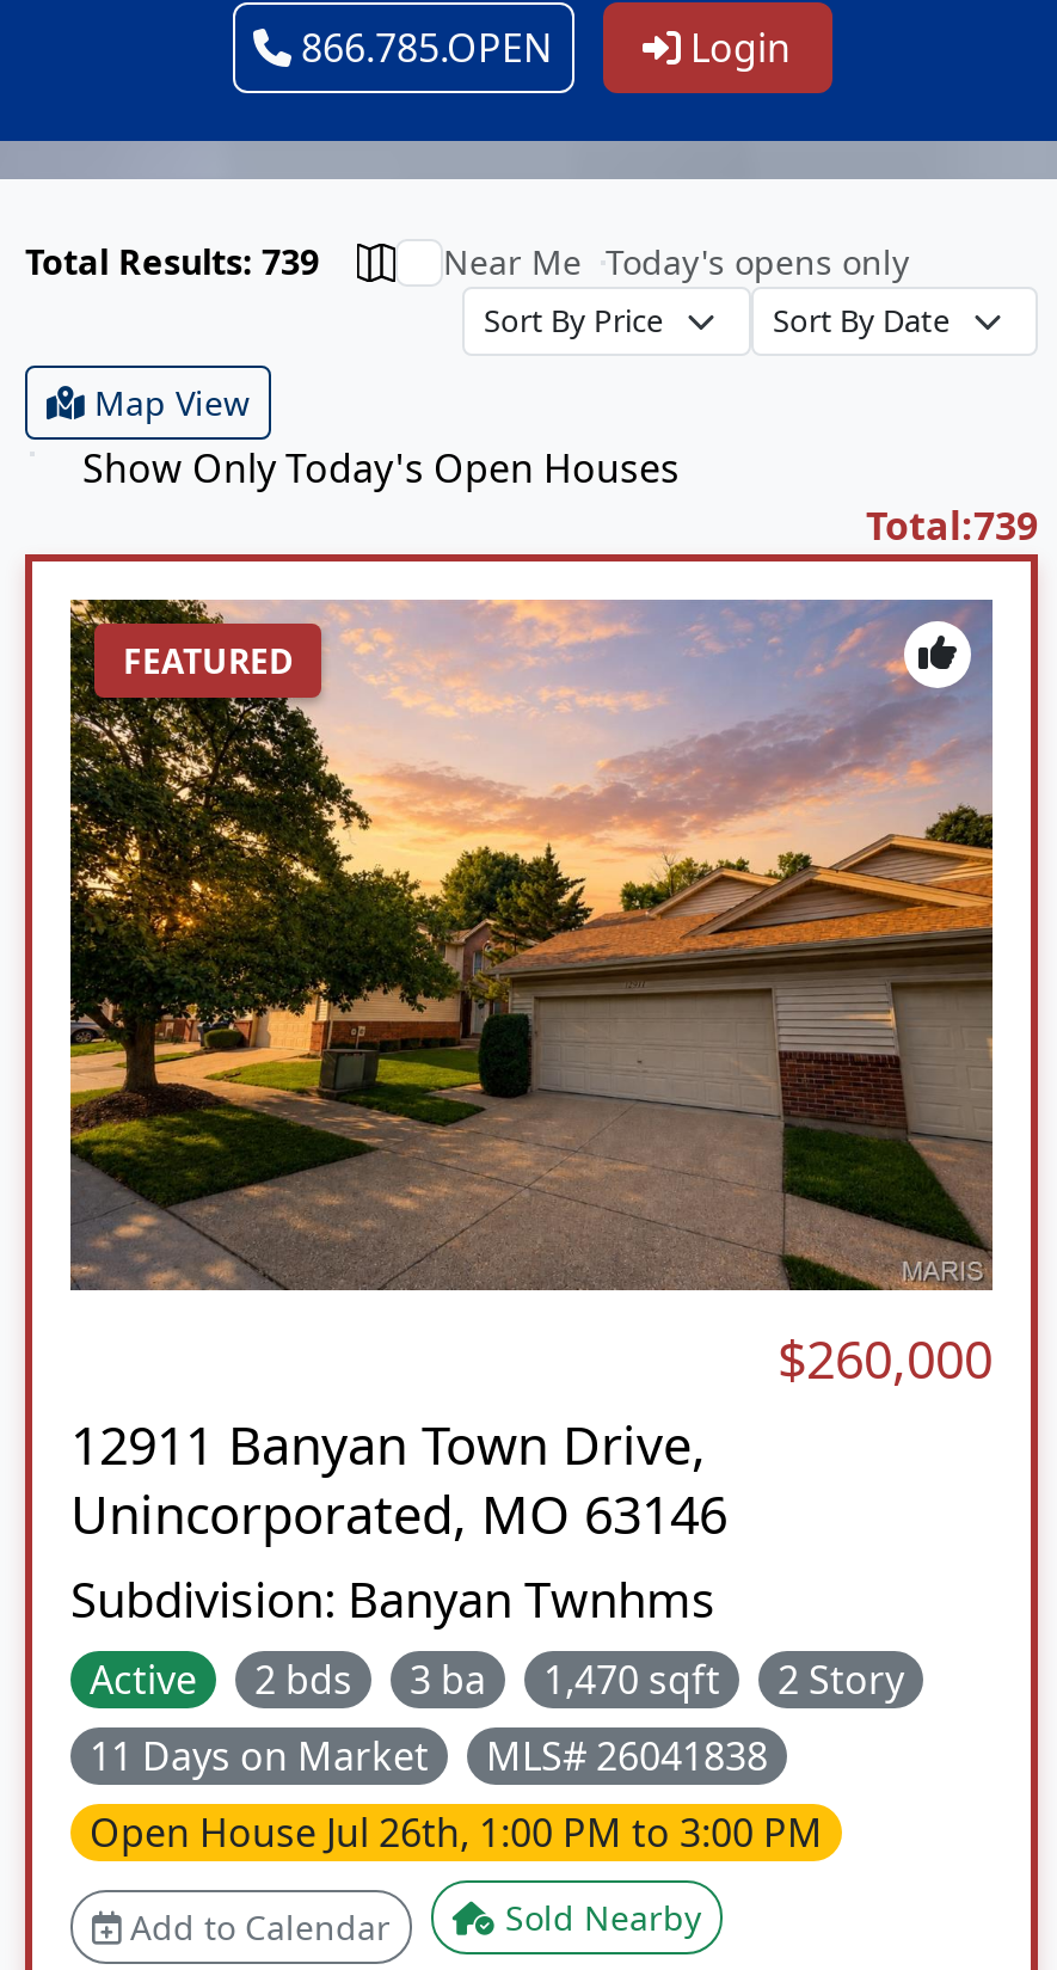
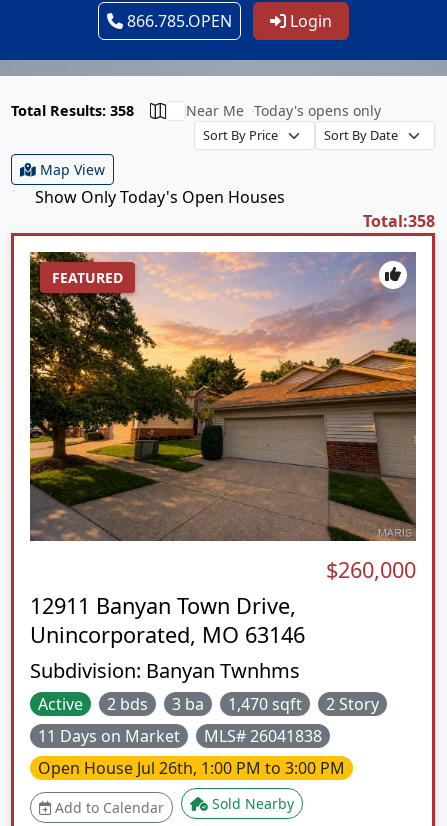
- Total Results: 739
+ Total Results: 358

- Total:739
+ Total:358
